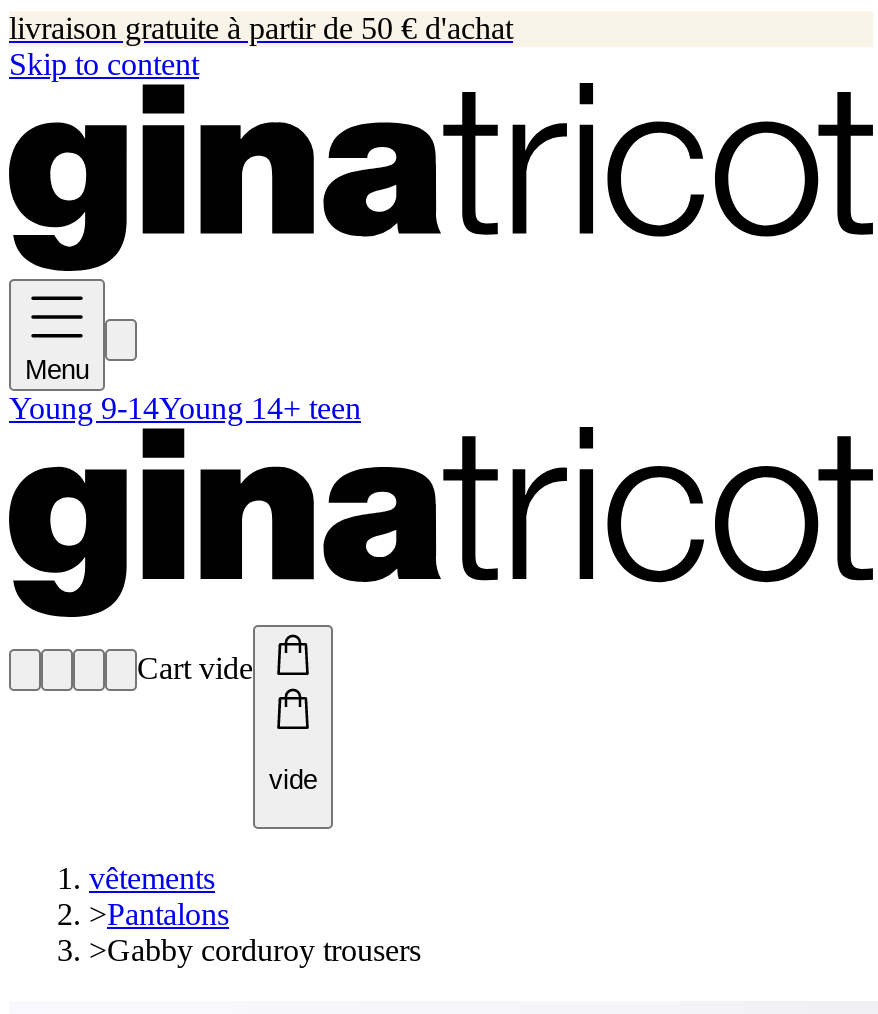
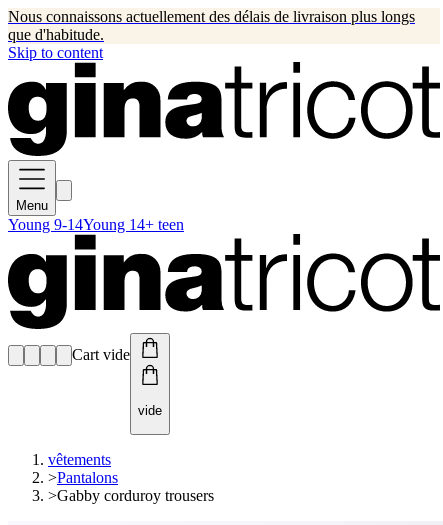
- livraison gratuite à partir de 50 € d'achat
+ Nous connaissons actuellement des délais de livraison plus longs
+ que d'habitude.
